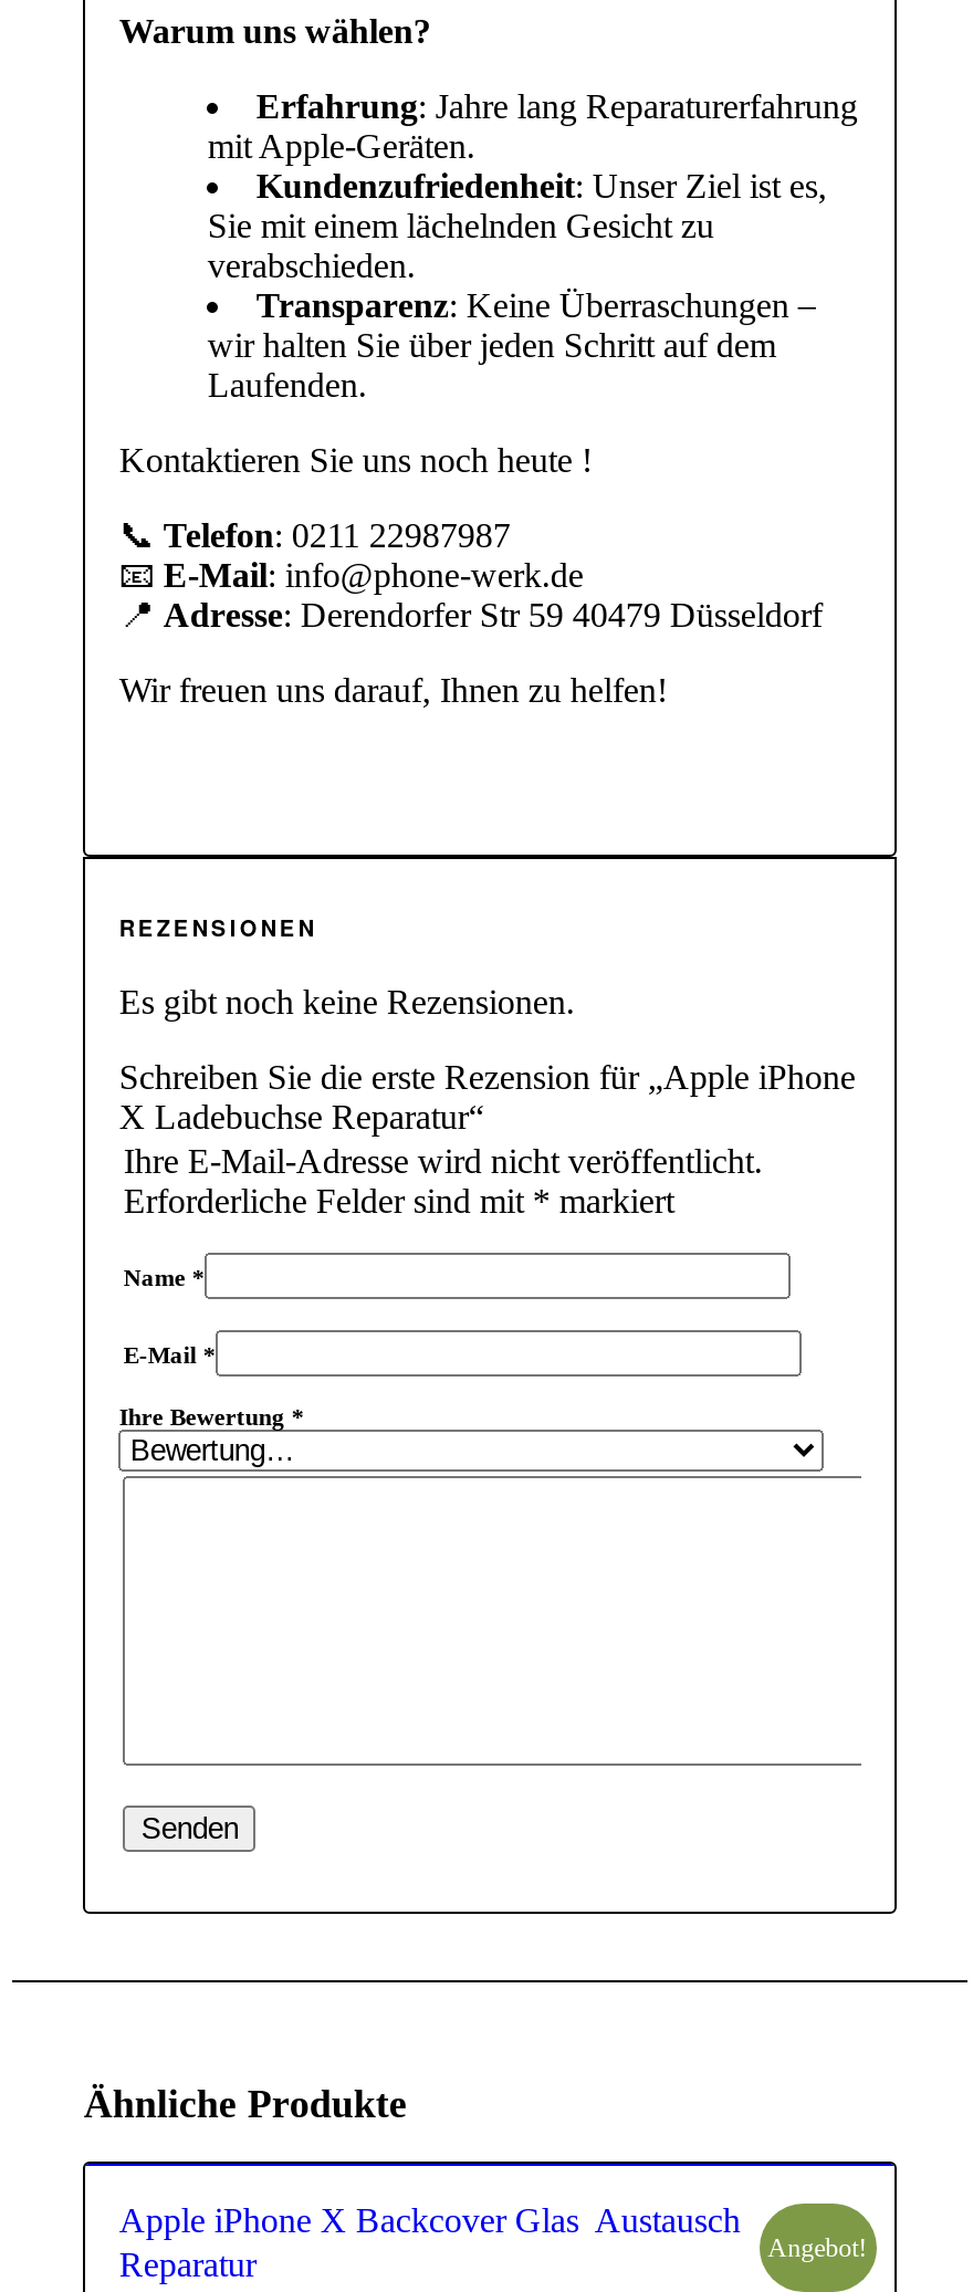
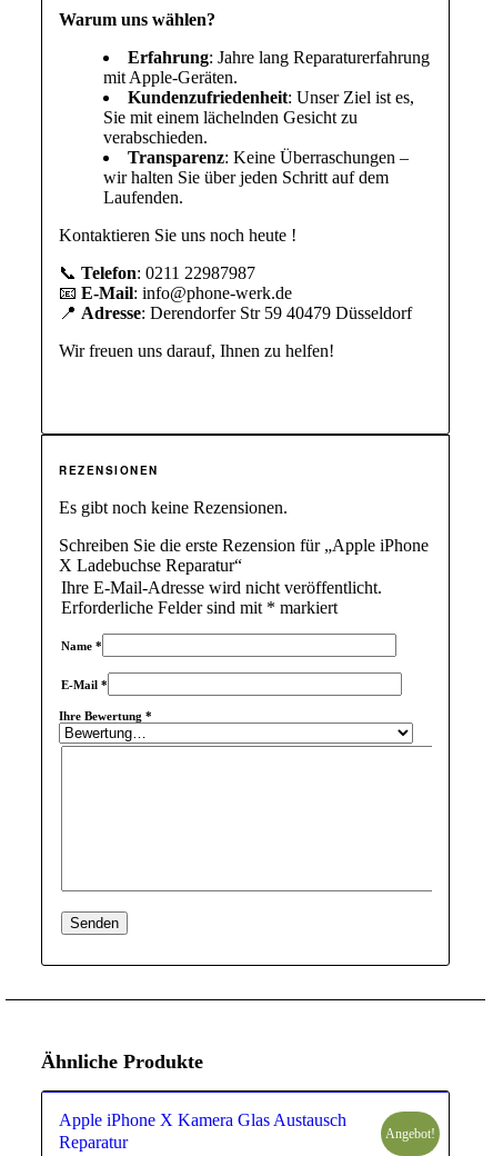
- Apple iPhone X Backcover Glas Austausch
+ Apple iPhone X Kamera Glas Austausch
